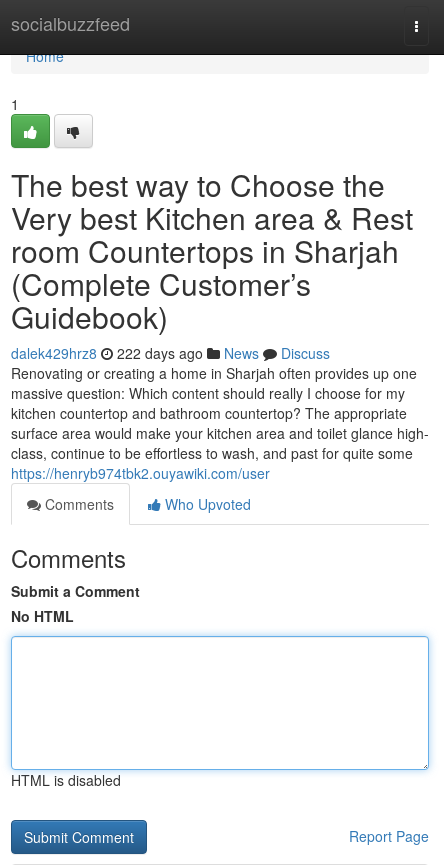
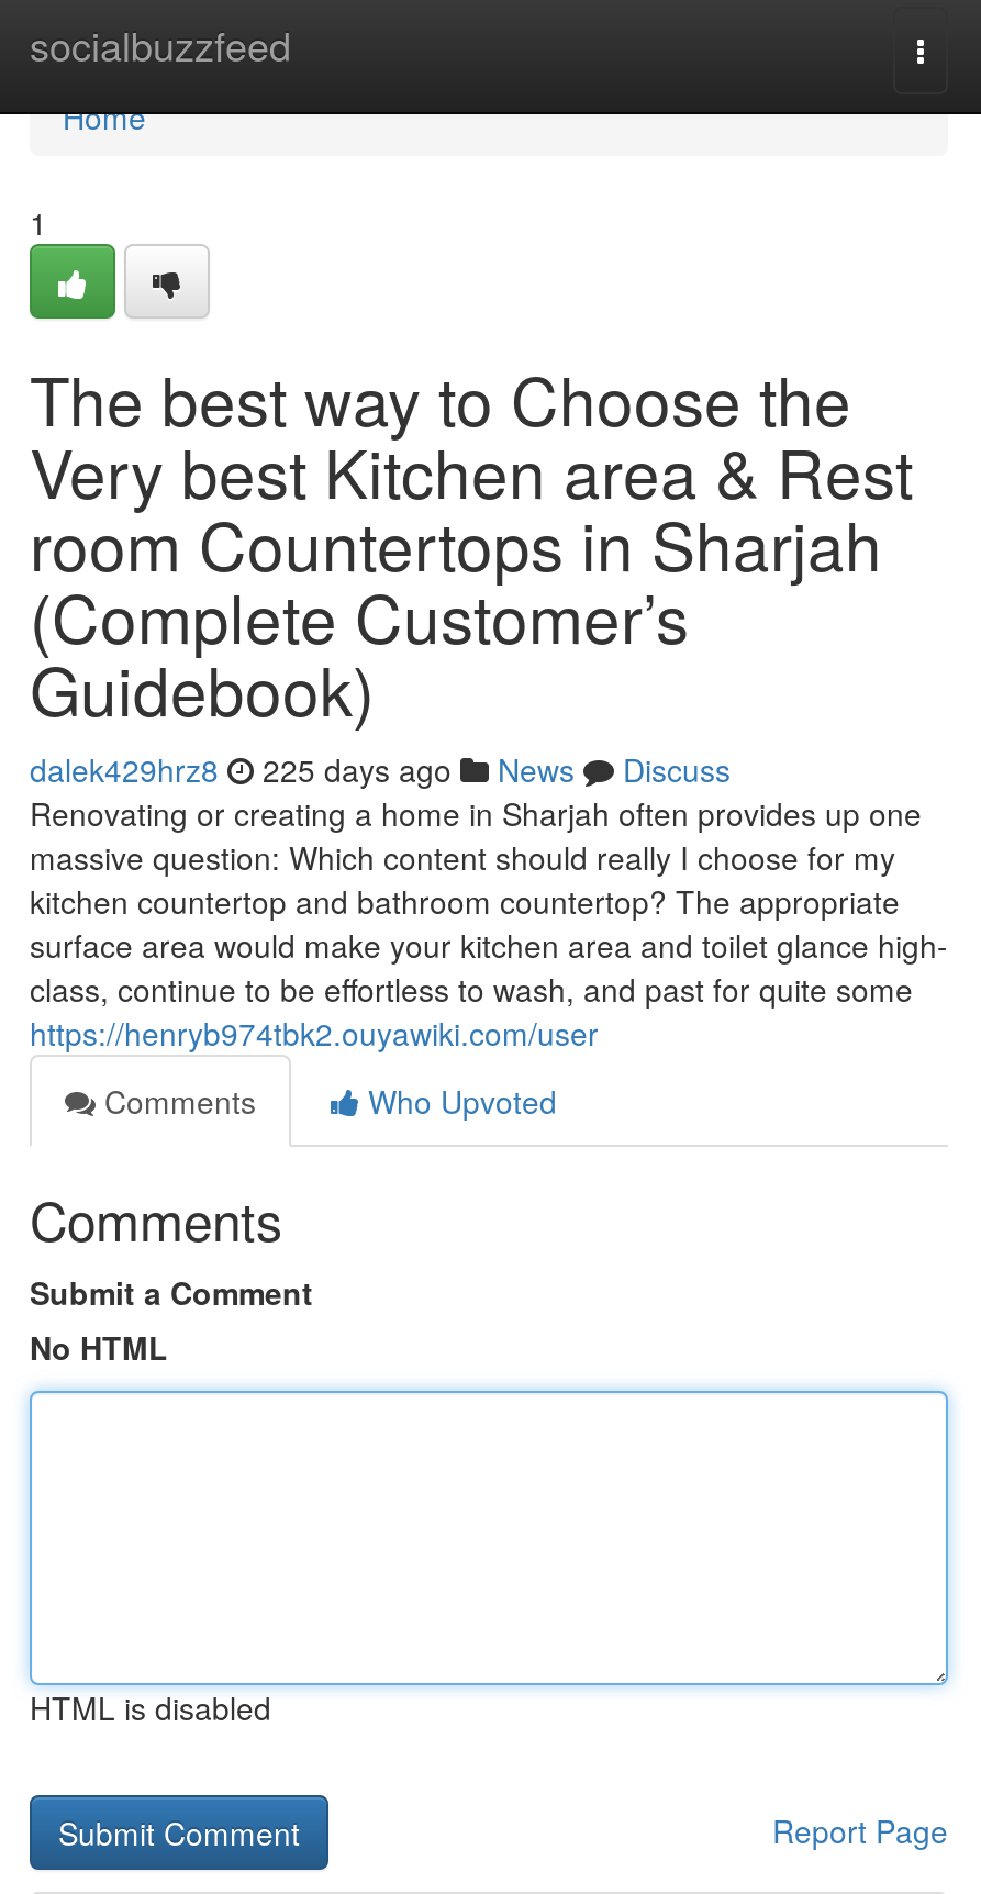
- dalek429hrz8 222 days ago News Discuss
+ dalek429hrz8 225 days ago News Discuss
